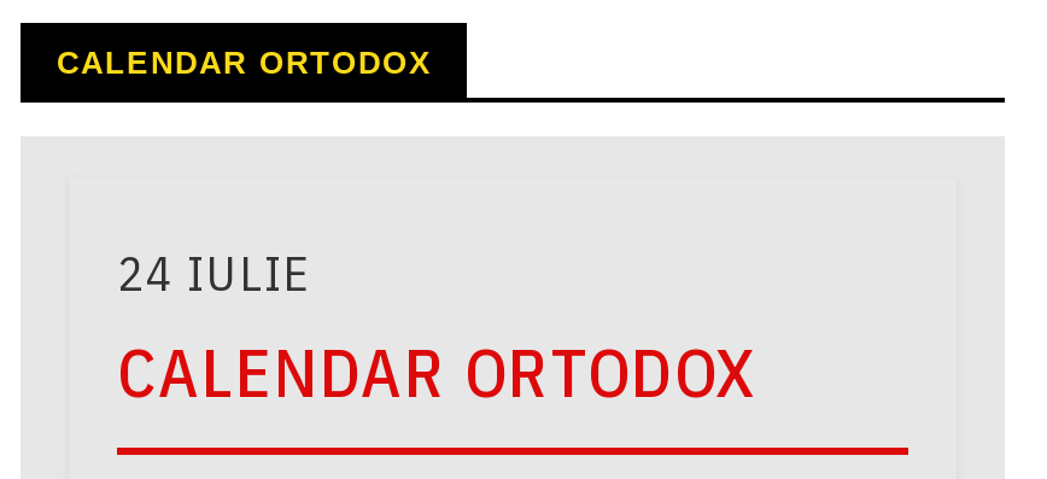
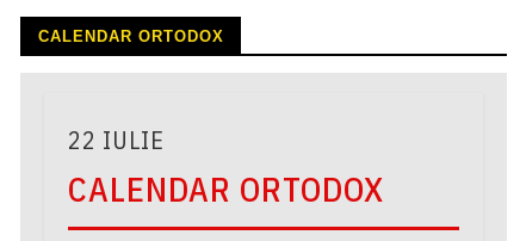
- 24 IULIE
+ 22 IULIE
